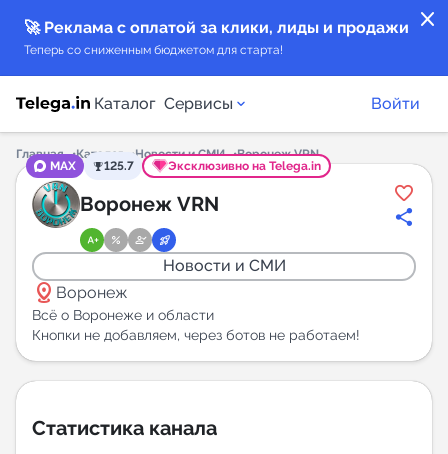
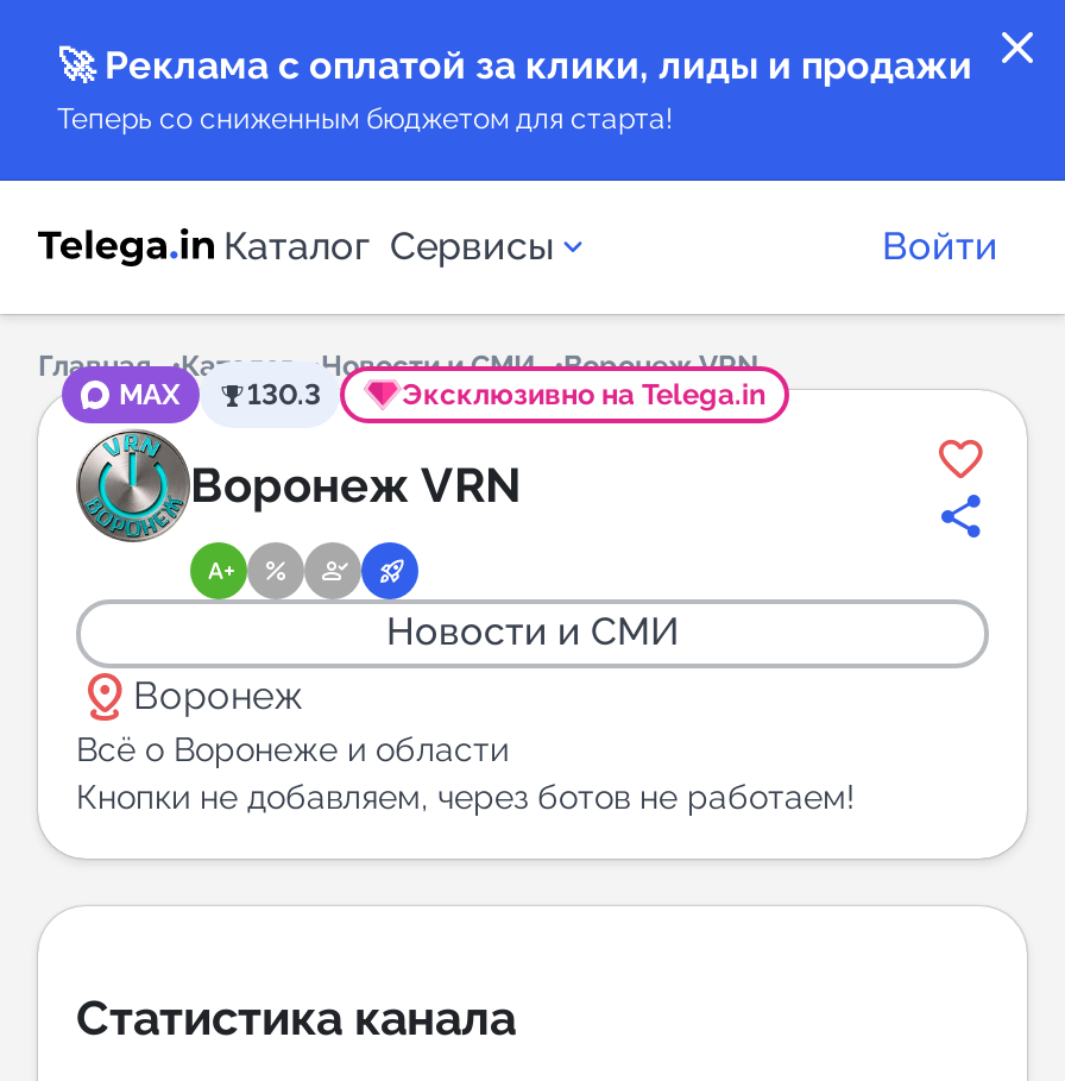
- MAX 125.7
+ MAX 130.3
